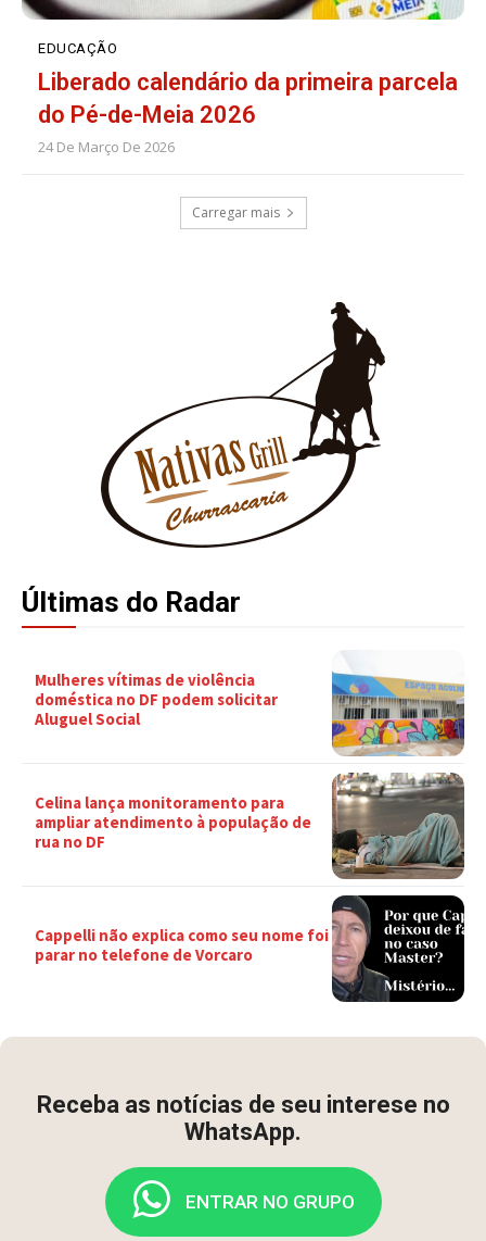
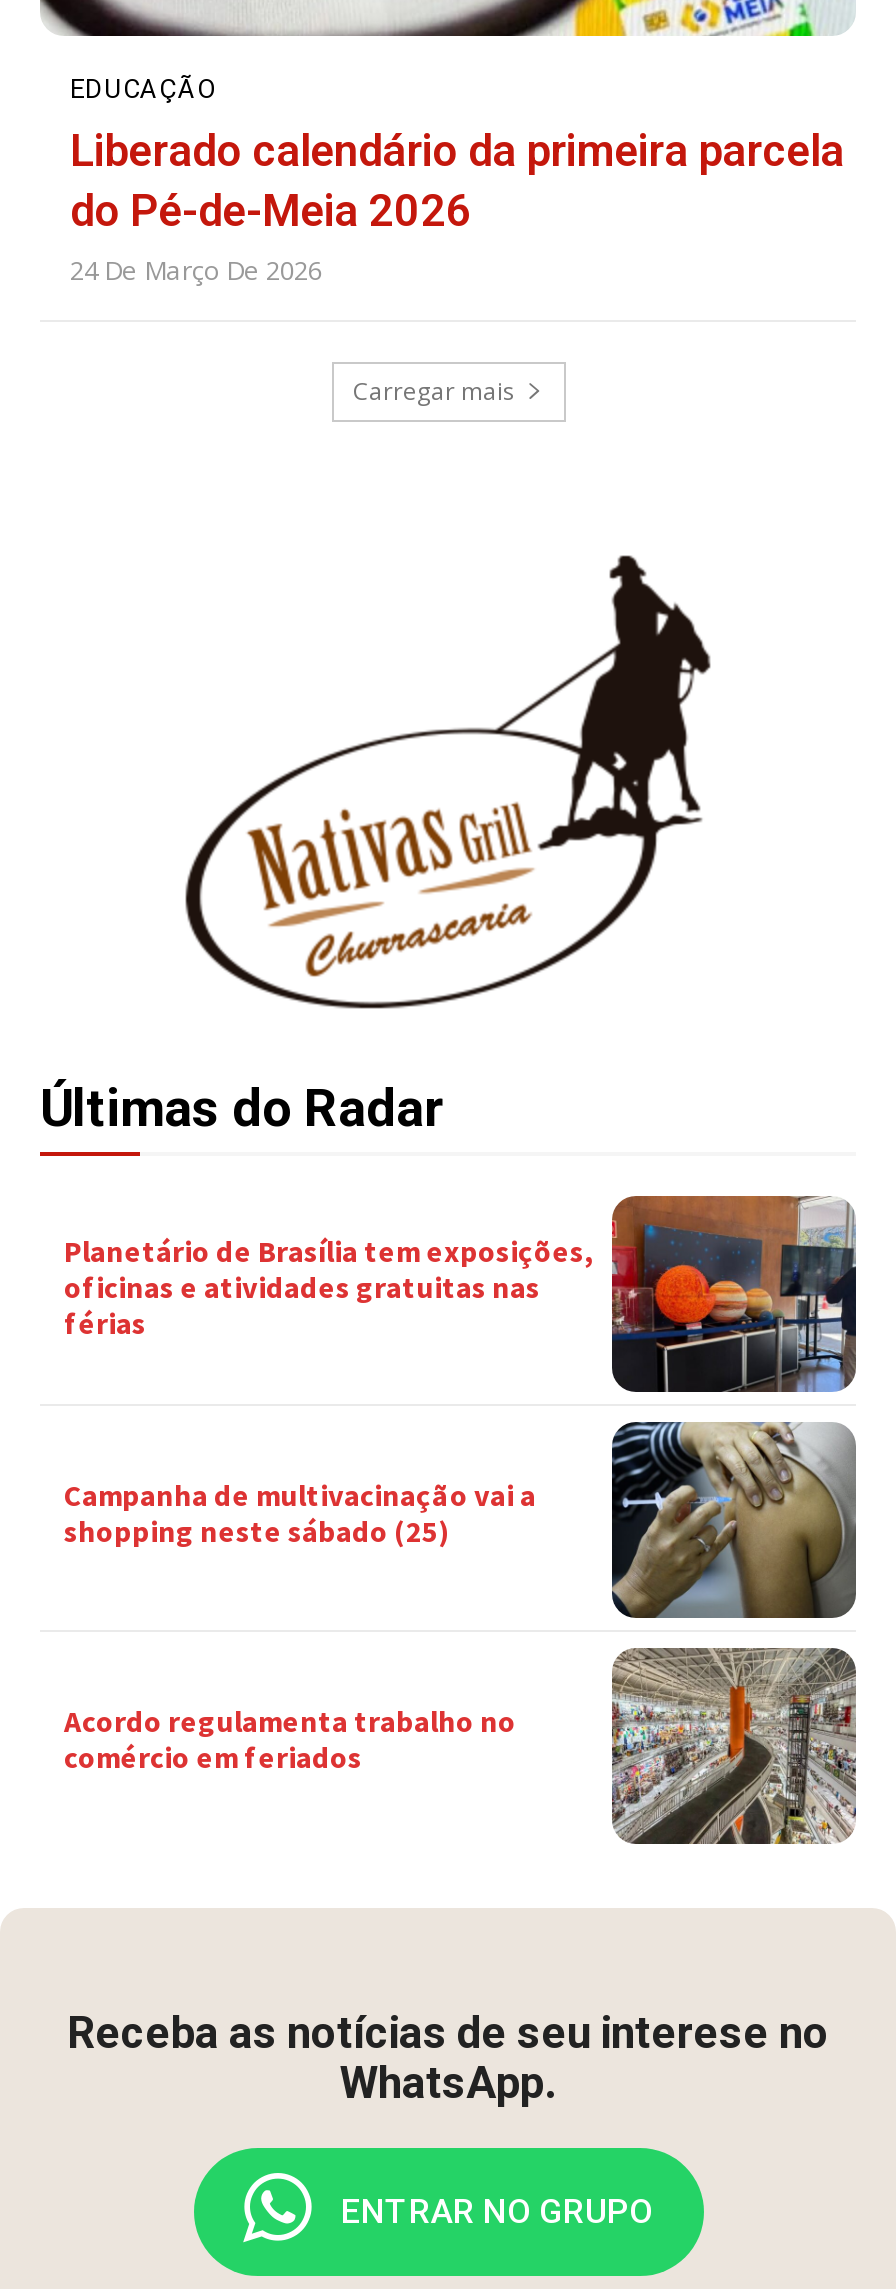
- [image]
+ [image]

- Mulheres vítimas de violência
- doméstica no DF podem solicitar
- Aluguel Social
+ Planetário de Brasília tem exposições,
+ oficinas e atividades gratuitas nas
+ férias

- [image]
- Celina lança monitoramento para
- ampliar atendimento à população de
- rua no DF
+ [image]
+ Campanha de multivacinação vai a
+ shopping neste sábado (25)

- [image]
+ [image]

- Cappelli não explica como seu nome foi
- parar no telefone de Vorcaro
+ Acordo regulamenta trabalho no
+ comércio em feriados
